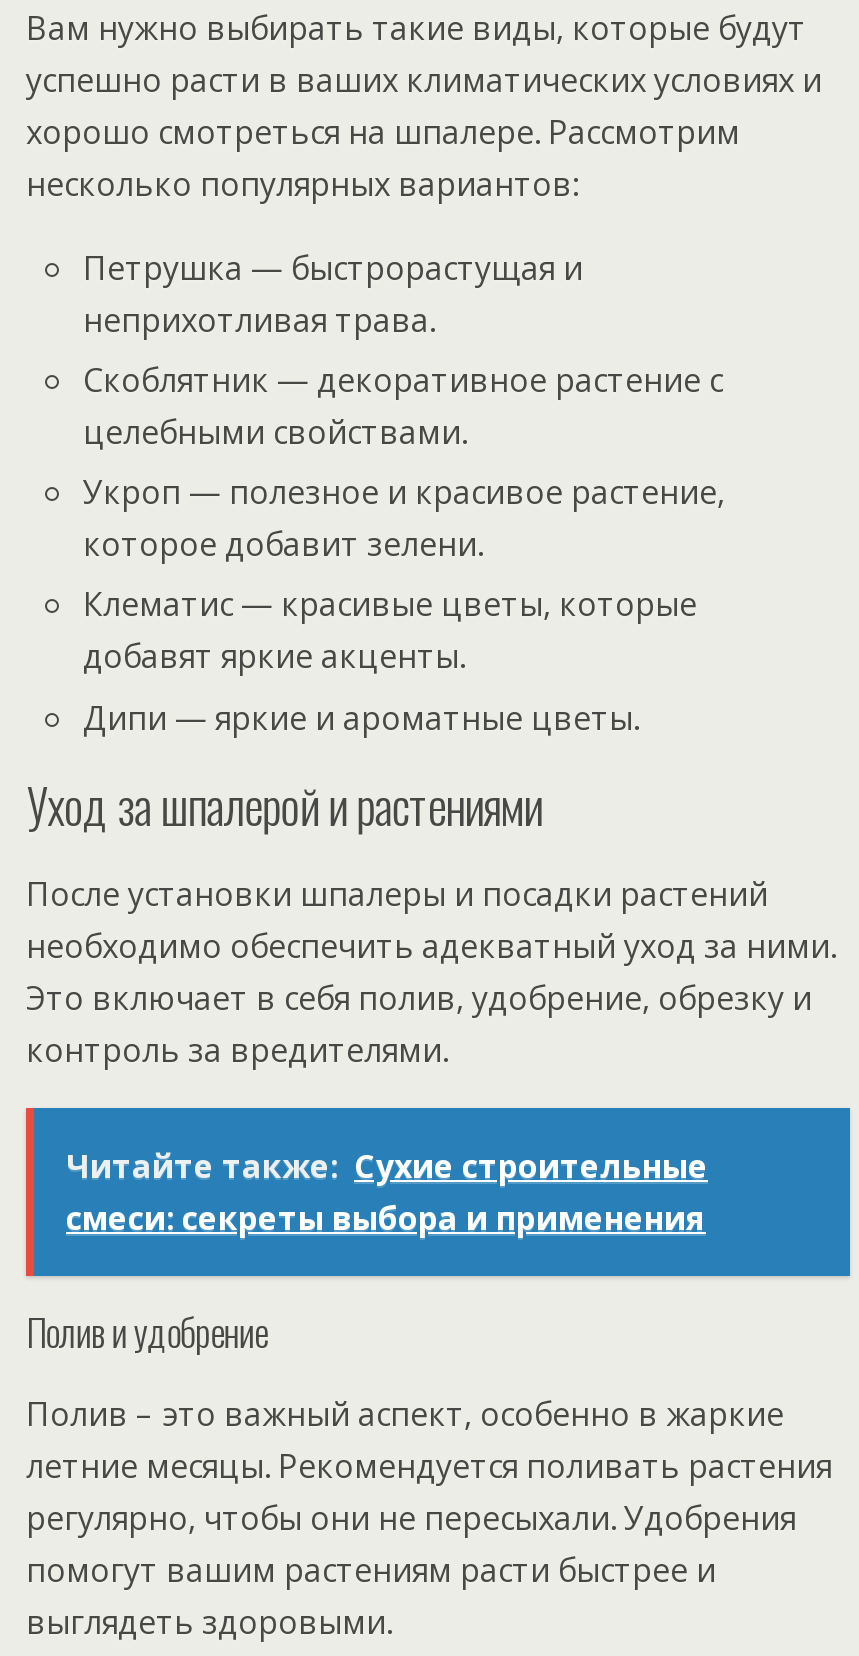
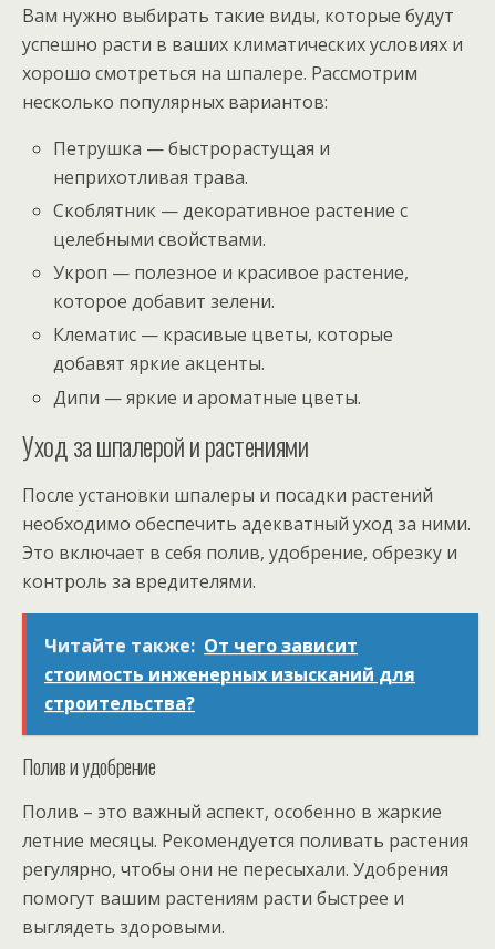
- Читайте также: Сухие строительные
- смеси: секреты выбора и применения
+ Читайте также: От чего зависит
+ стоимость инженерных изысканий для
+ строительства?
